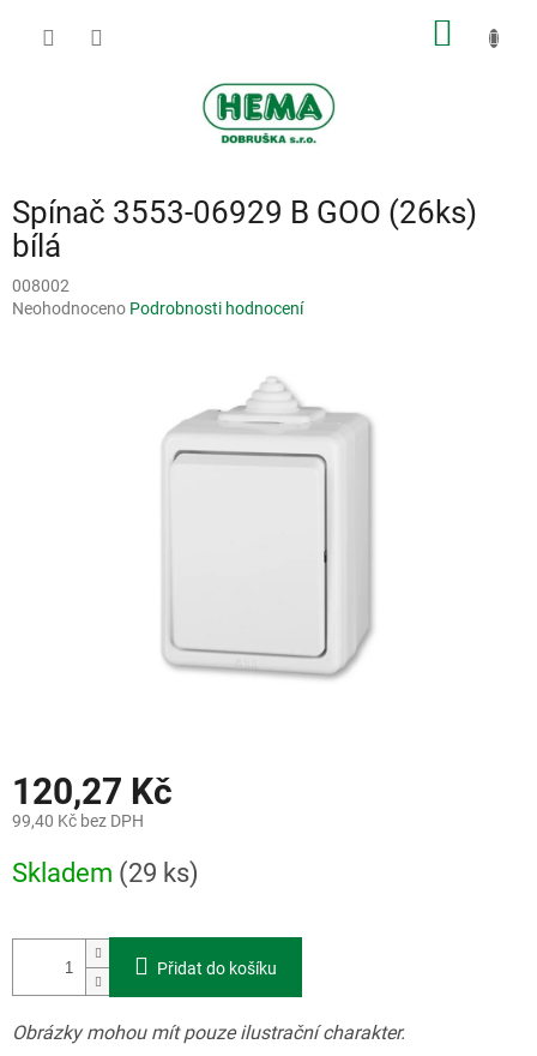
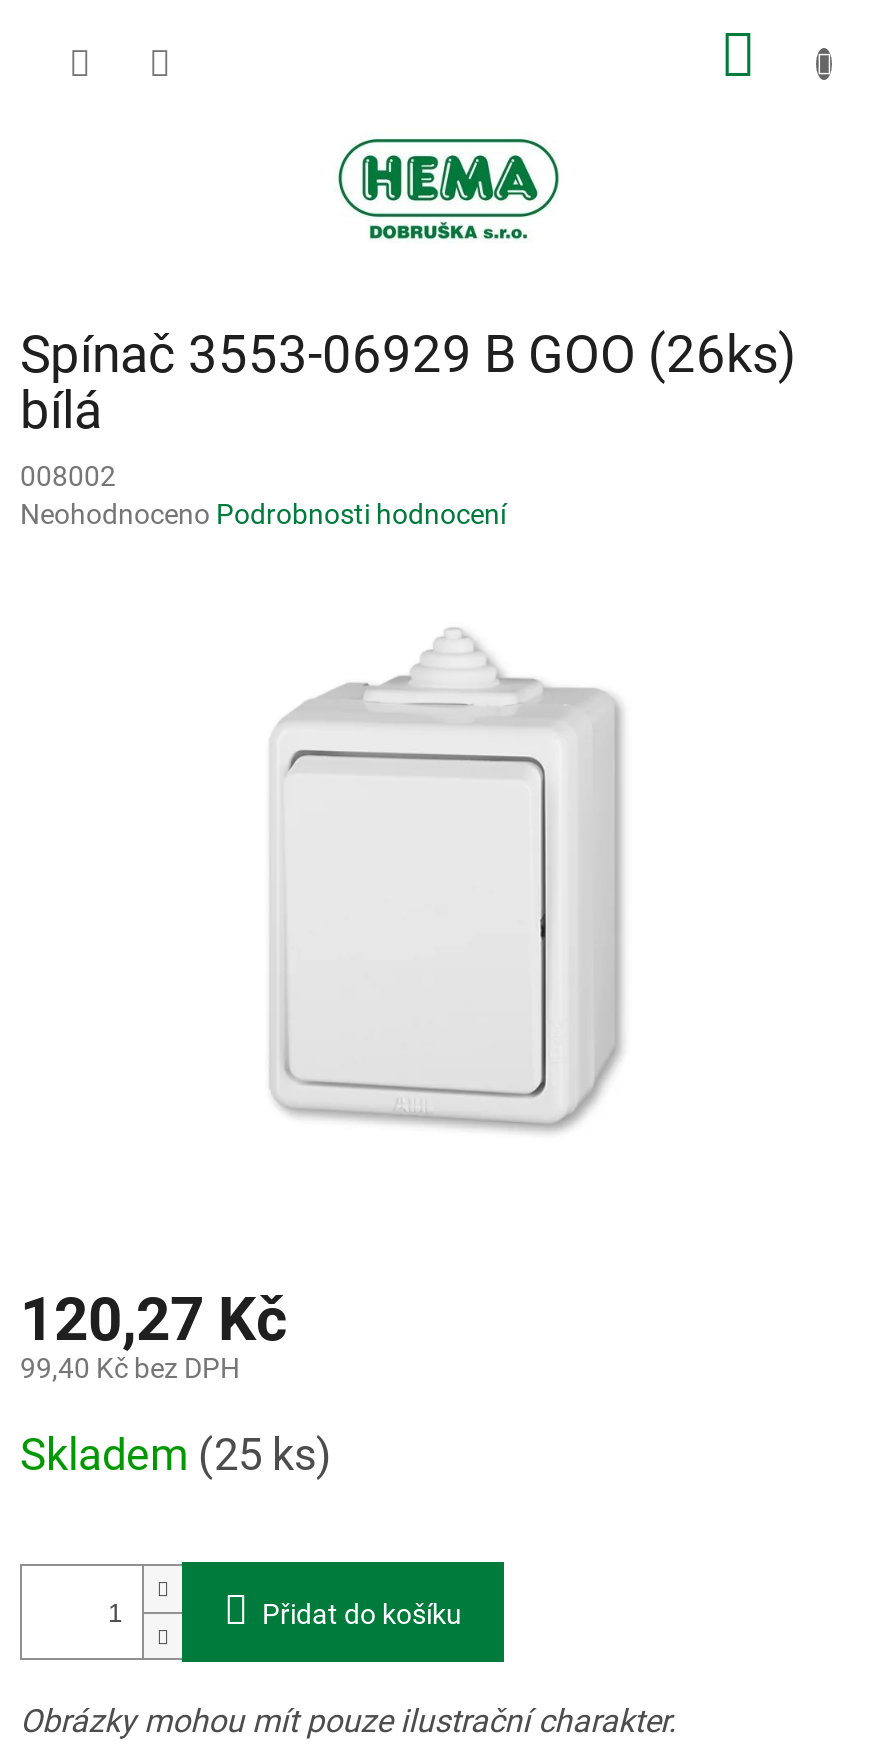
- Skladem (29 ks)
+ Skladem (25 ks)
